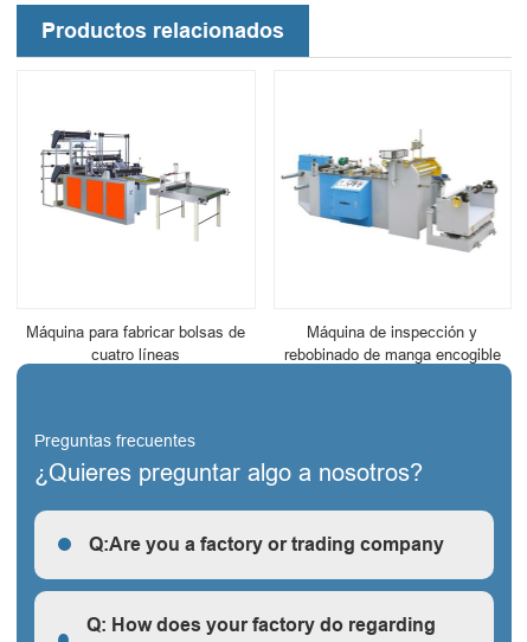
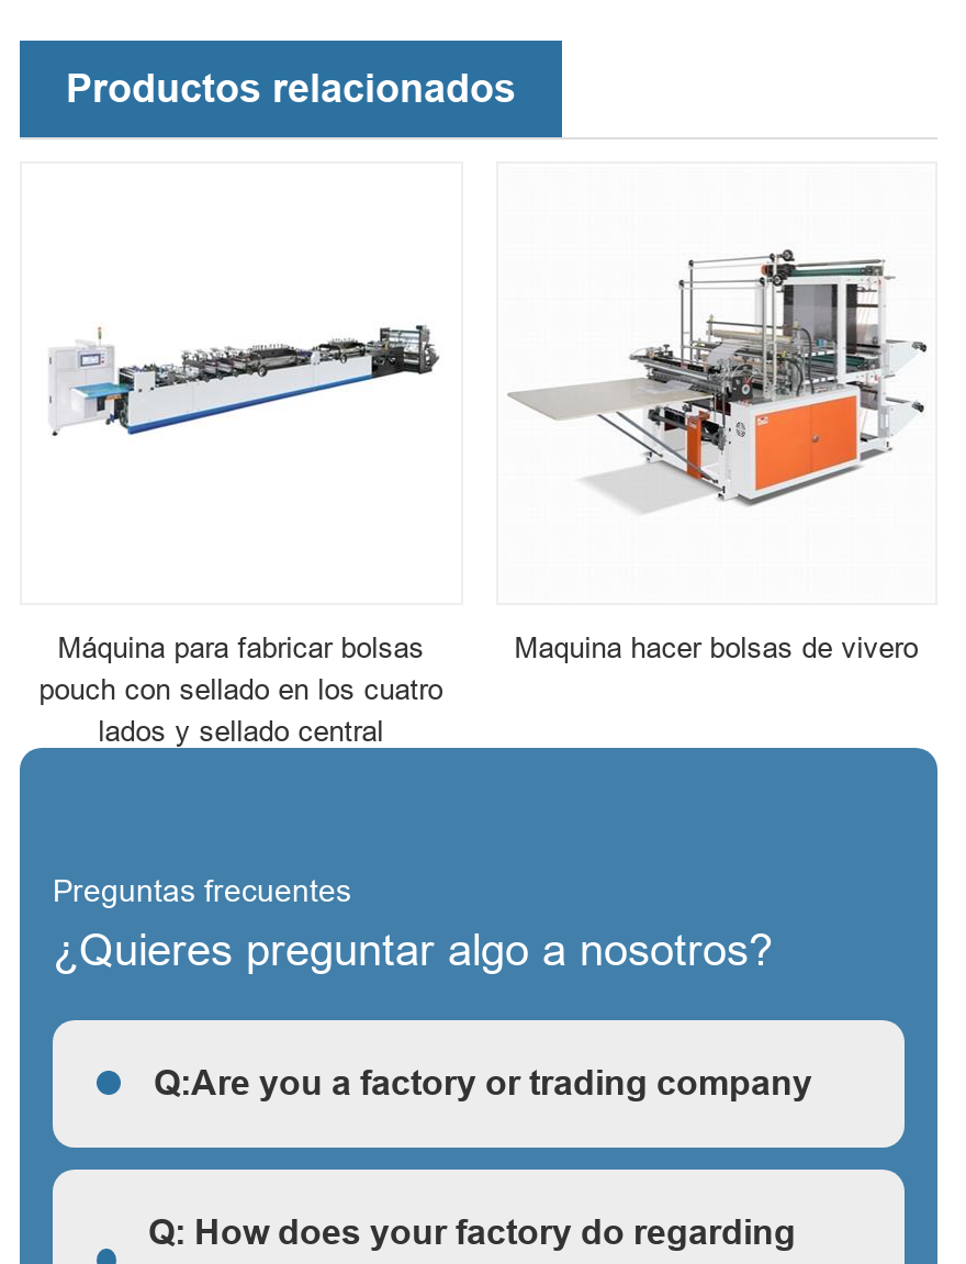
- [image]
+ [image]

- [image]
+ [image]

- Máquina para fabricar bolsas de
- cuatro líneas
+ Máquina para fabricar bolsas
+ pouch con sellado en los cuatro
+ lados y sellado central

- Máquina de inspección y
- rebobinado de manga encogible
+ Maquina hacer bolsas de vivero
